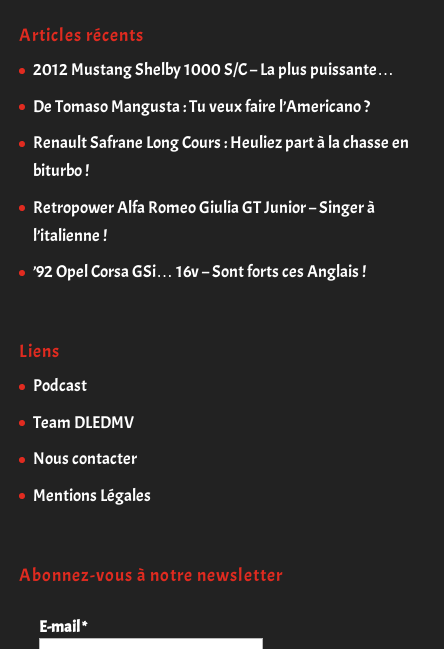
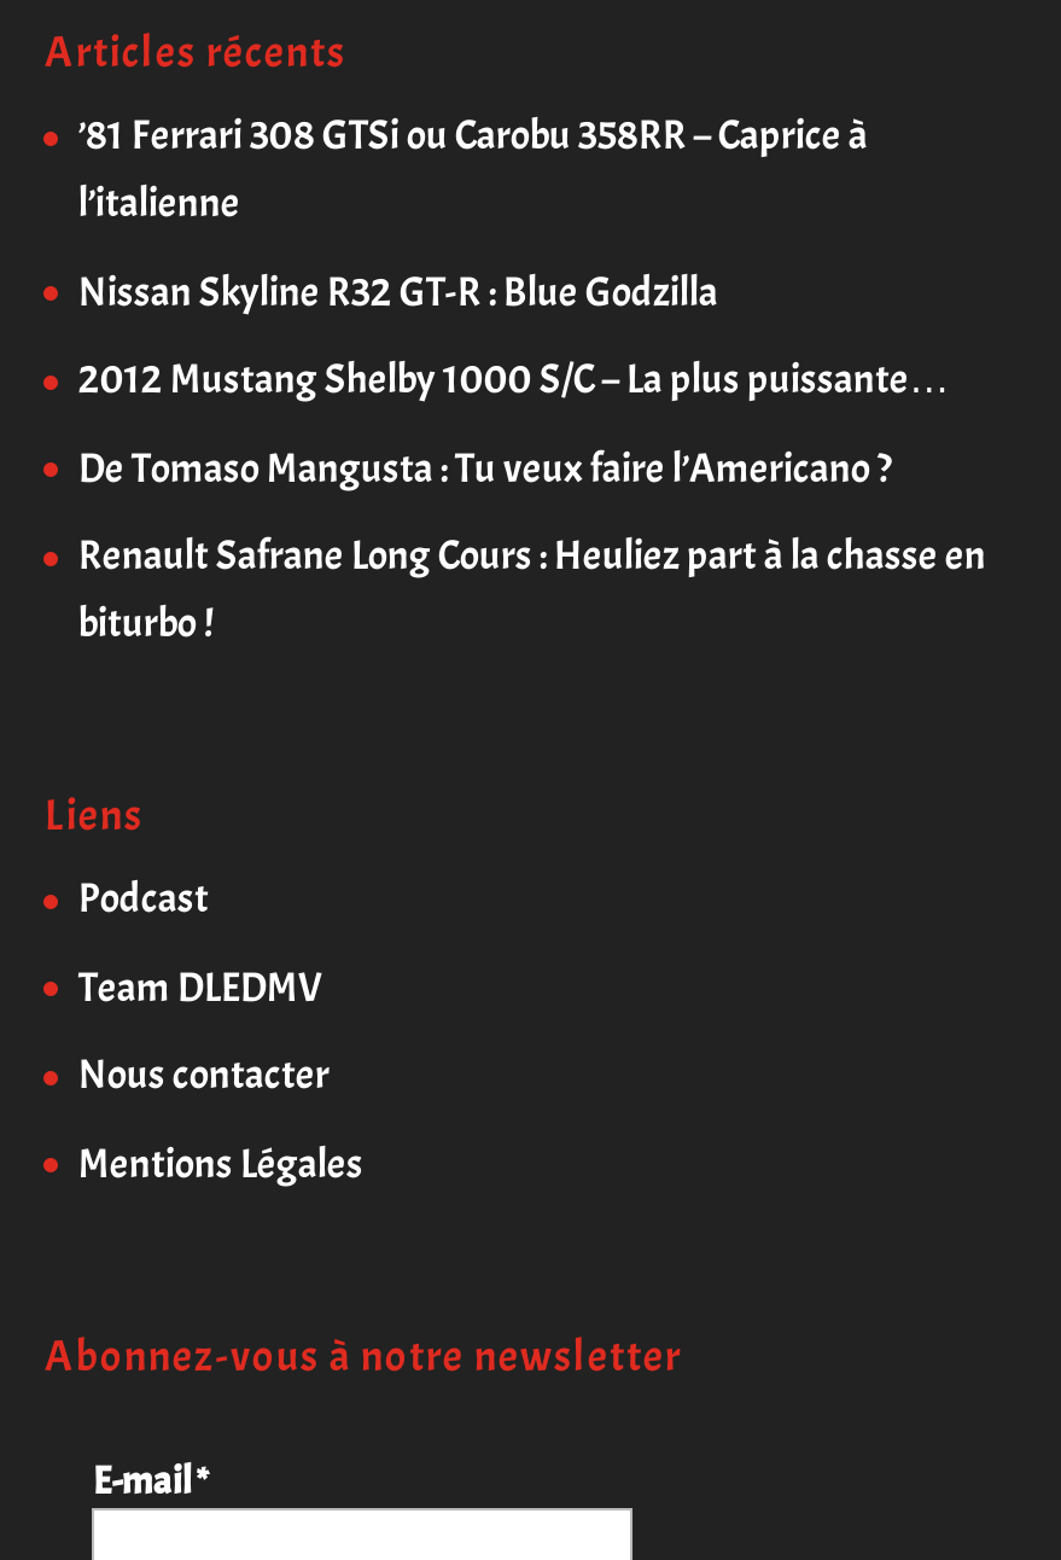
+ ’81 Ferrari 308 GTSi ou Carobu 358RR – Caprice à
+ l’italienne
+ Nissan Skyline R32 GT-R : Blue Godzilla

moved down: 2012 Mustang Shelby 1000 S/C – La plus puissante… | De Tomaso Mangusta : Tu veux faire l’Americano ? | Renault Safrane Long Cours : Heuliez part à la chasse en | biturbo !

- Retropower Alfa Romeo Giulia GT Junior – Singer à
- l’italienne !
- ’92 Opel Corsa GSi… 16v – Sont forts ces Anglais !
